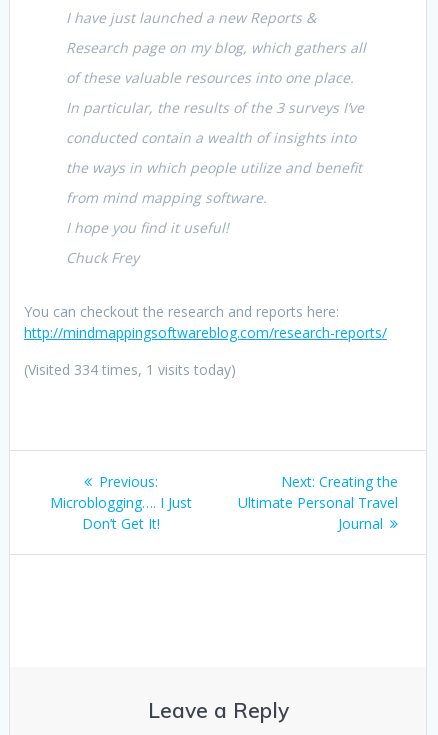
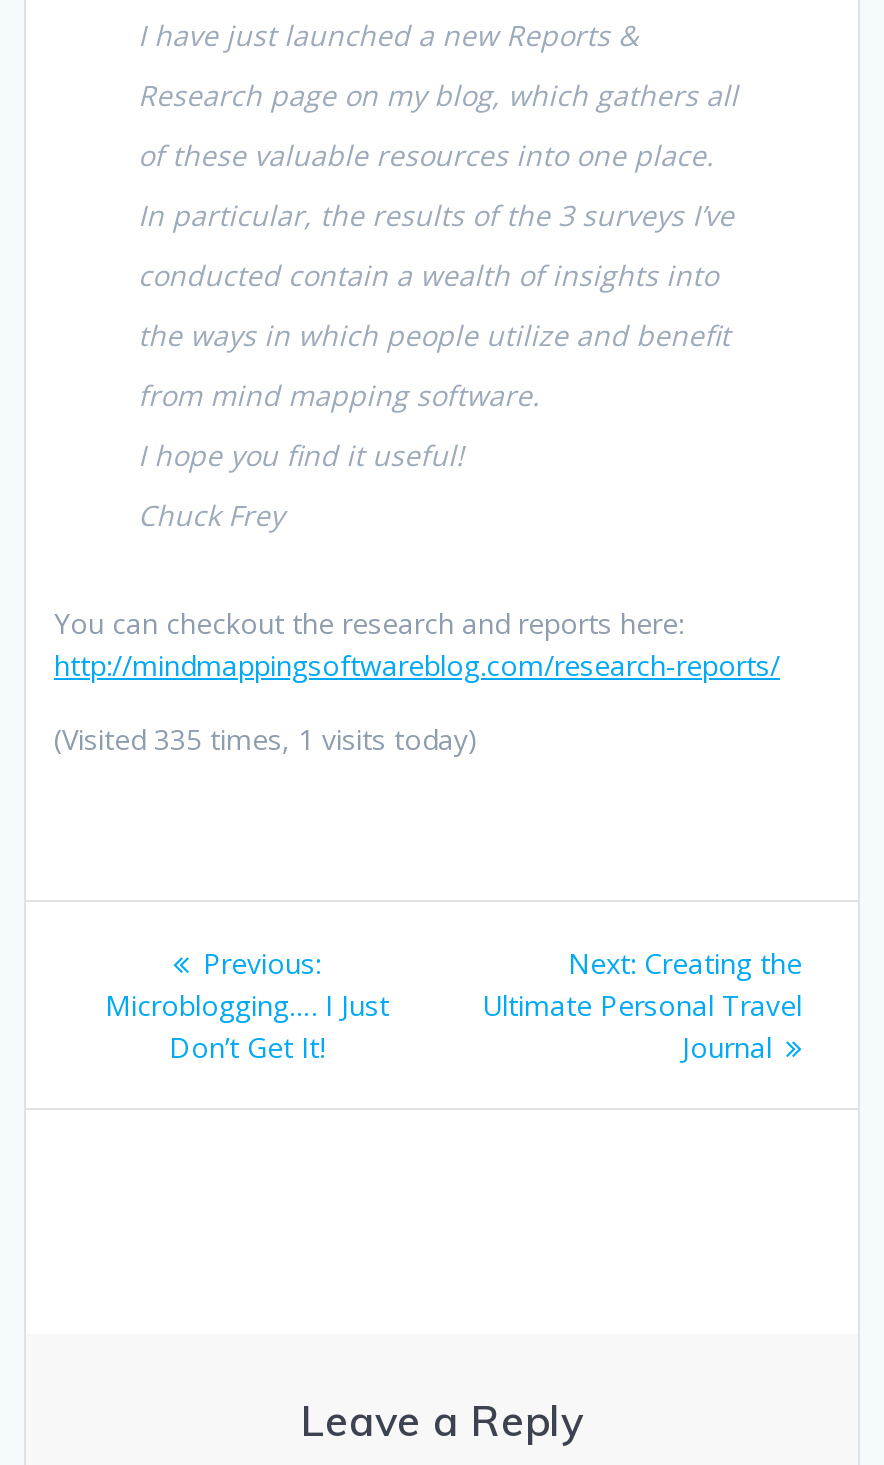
- (Visited 334 times, 1 visits today)
+ (Visited 335 times, 1 visits today)
